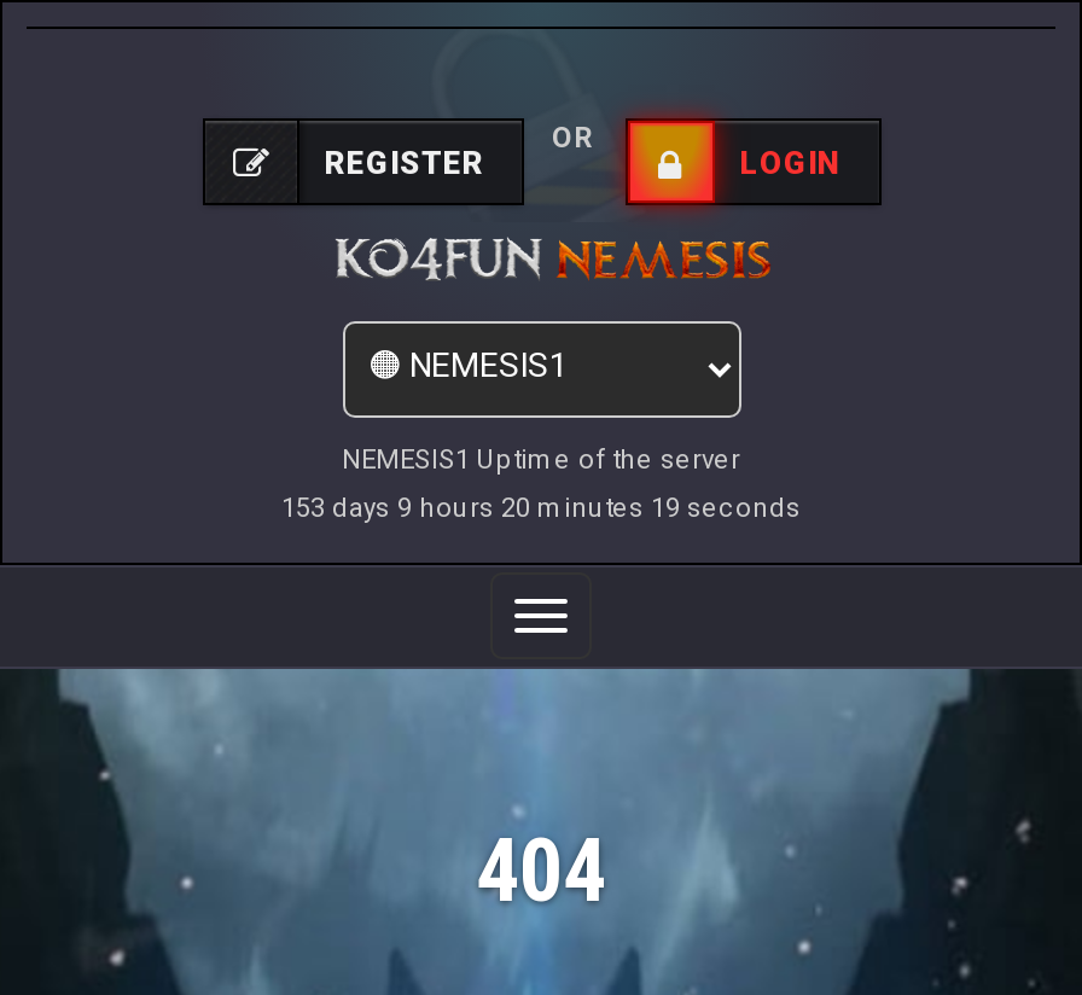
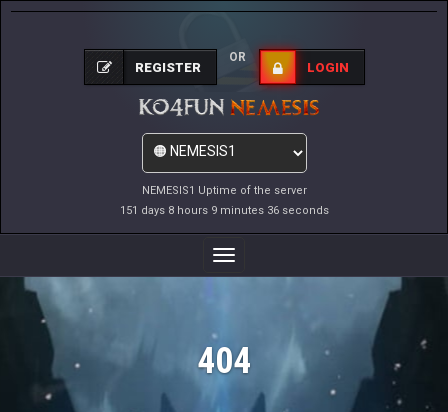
- 153 days 9 hours 20 minutes 19 seconds
+ 151 days 8 hours 9 minutes 36 seconds
